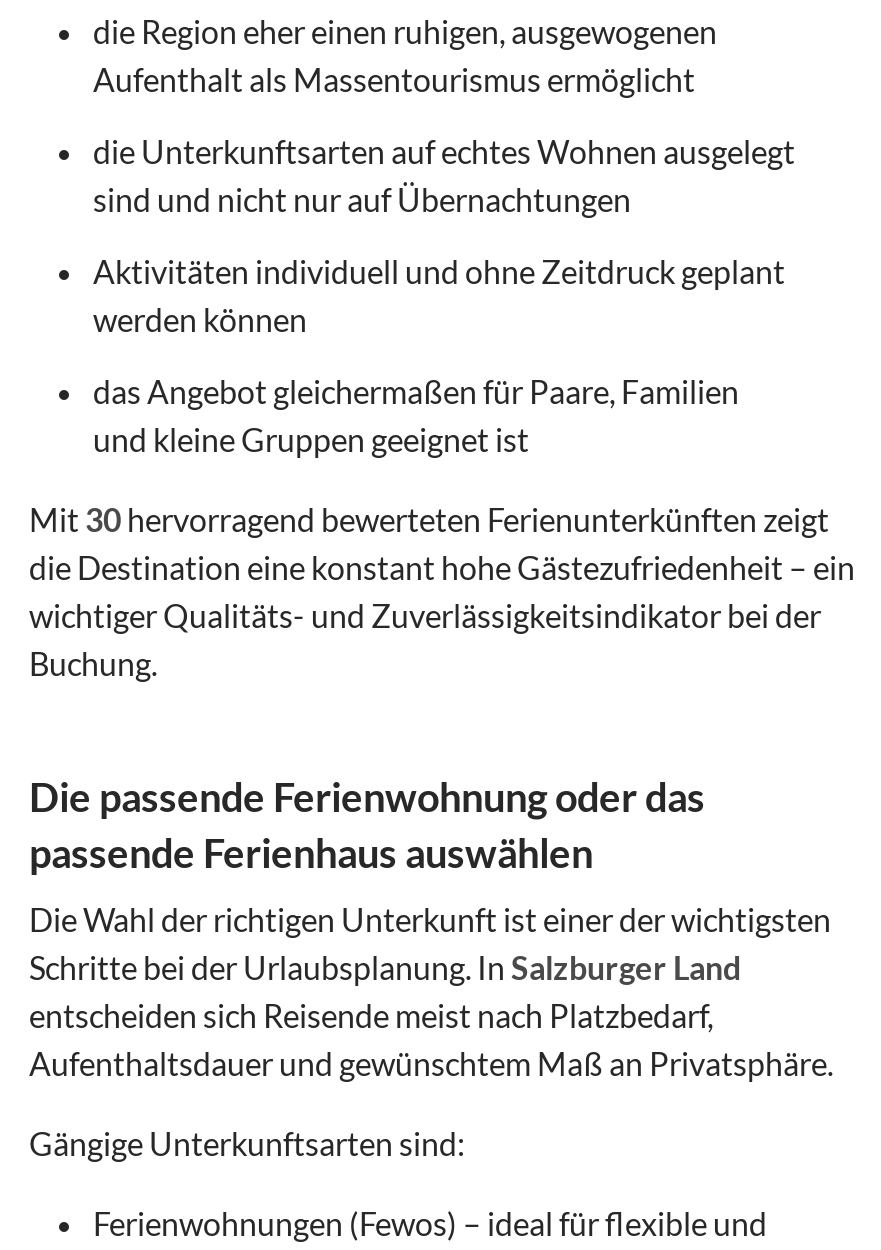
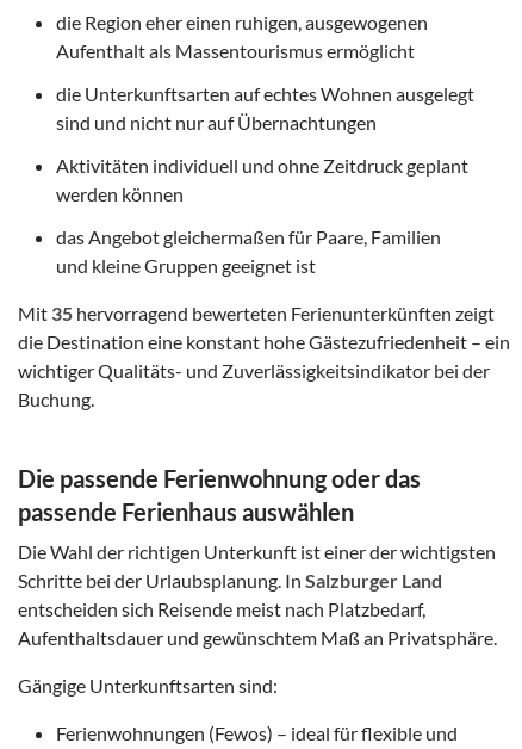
- Mit 30 hervorragend bewerteten Ferienunterkünften zeigt
+ Mit 35 hervorragend bewerteten Ferienunterkünften zeigt
